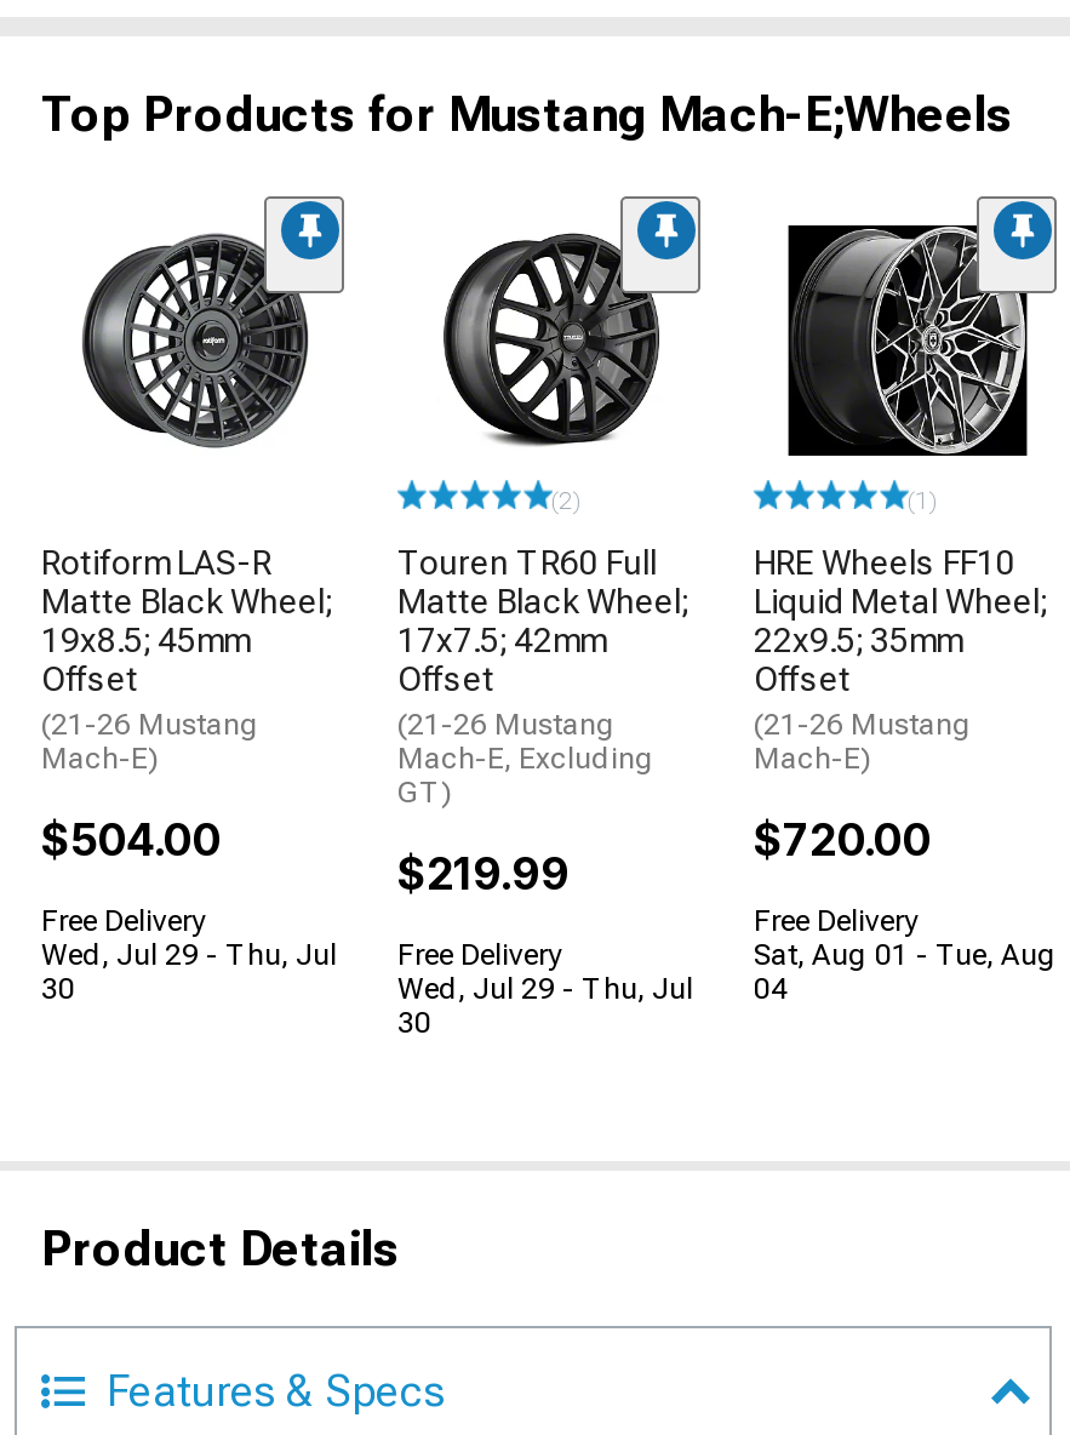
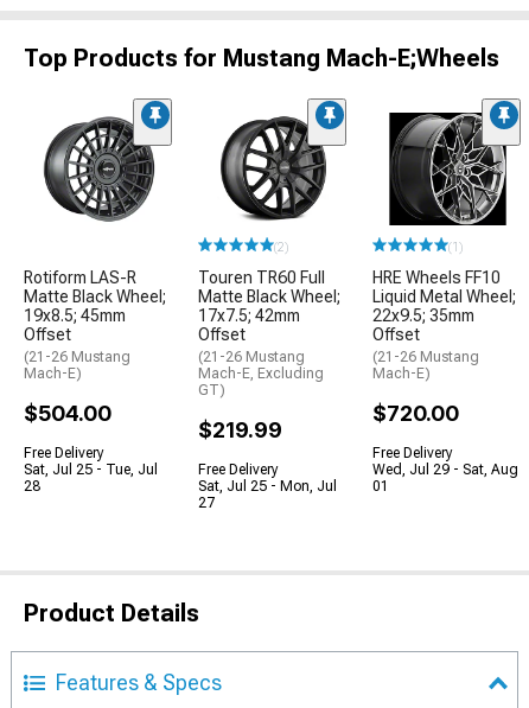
- Wed, Jul 29 - Thu, Jul
+ Sat, Jul 25 - Tue, Jul

- Sat, Aug 01 - Tue, Aug
+ Wed, Jul 29 - Sat, Aug

- 30
+ 28

- Wed, Jul 29 - Thu, Jul
+ Sat, Jul 25 - Mon, Jul

- 04
+ 01

- 30
+ 27
